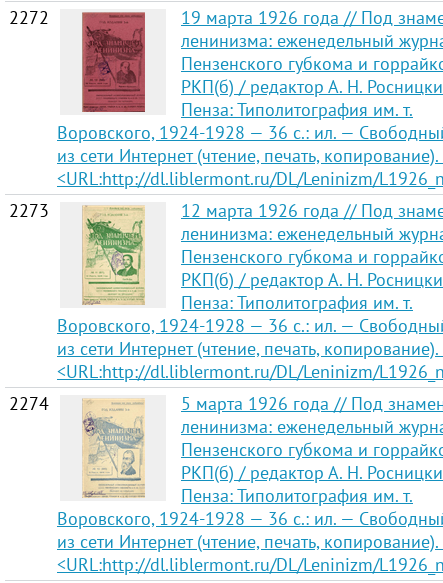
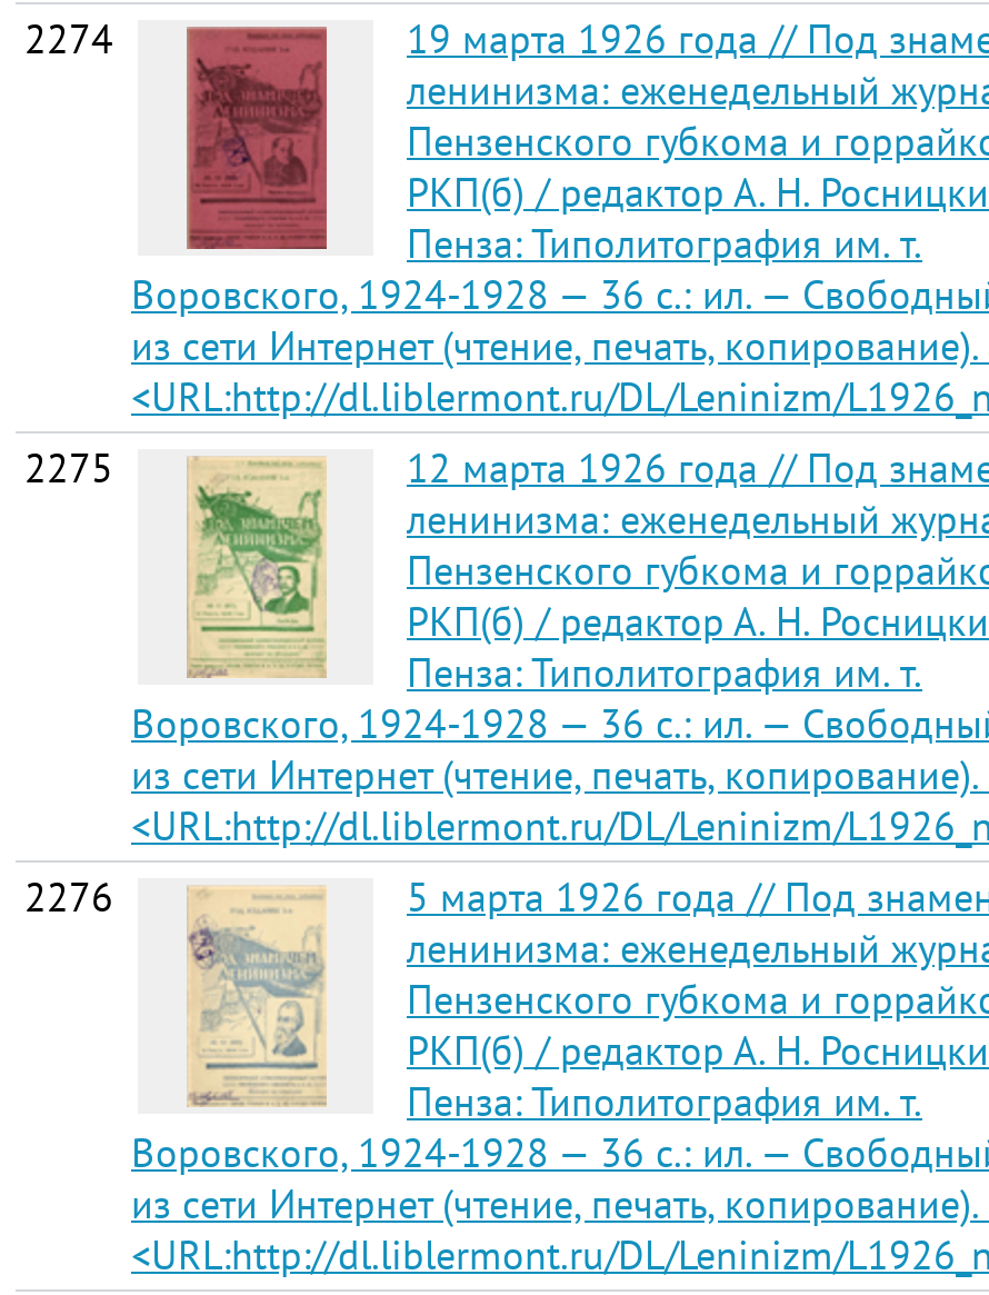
- 2272
+ 2274

- 2273
+ 2275

- 2274
+ 2276
